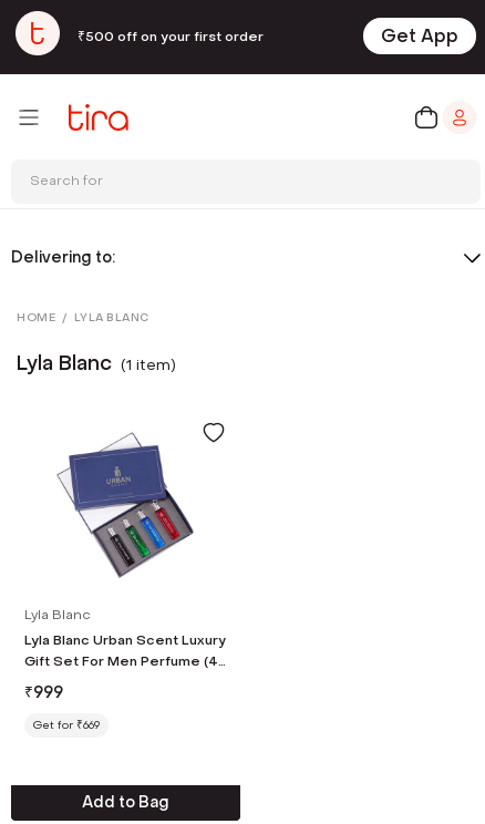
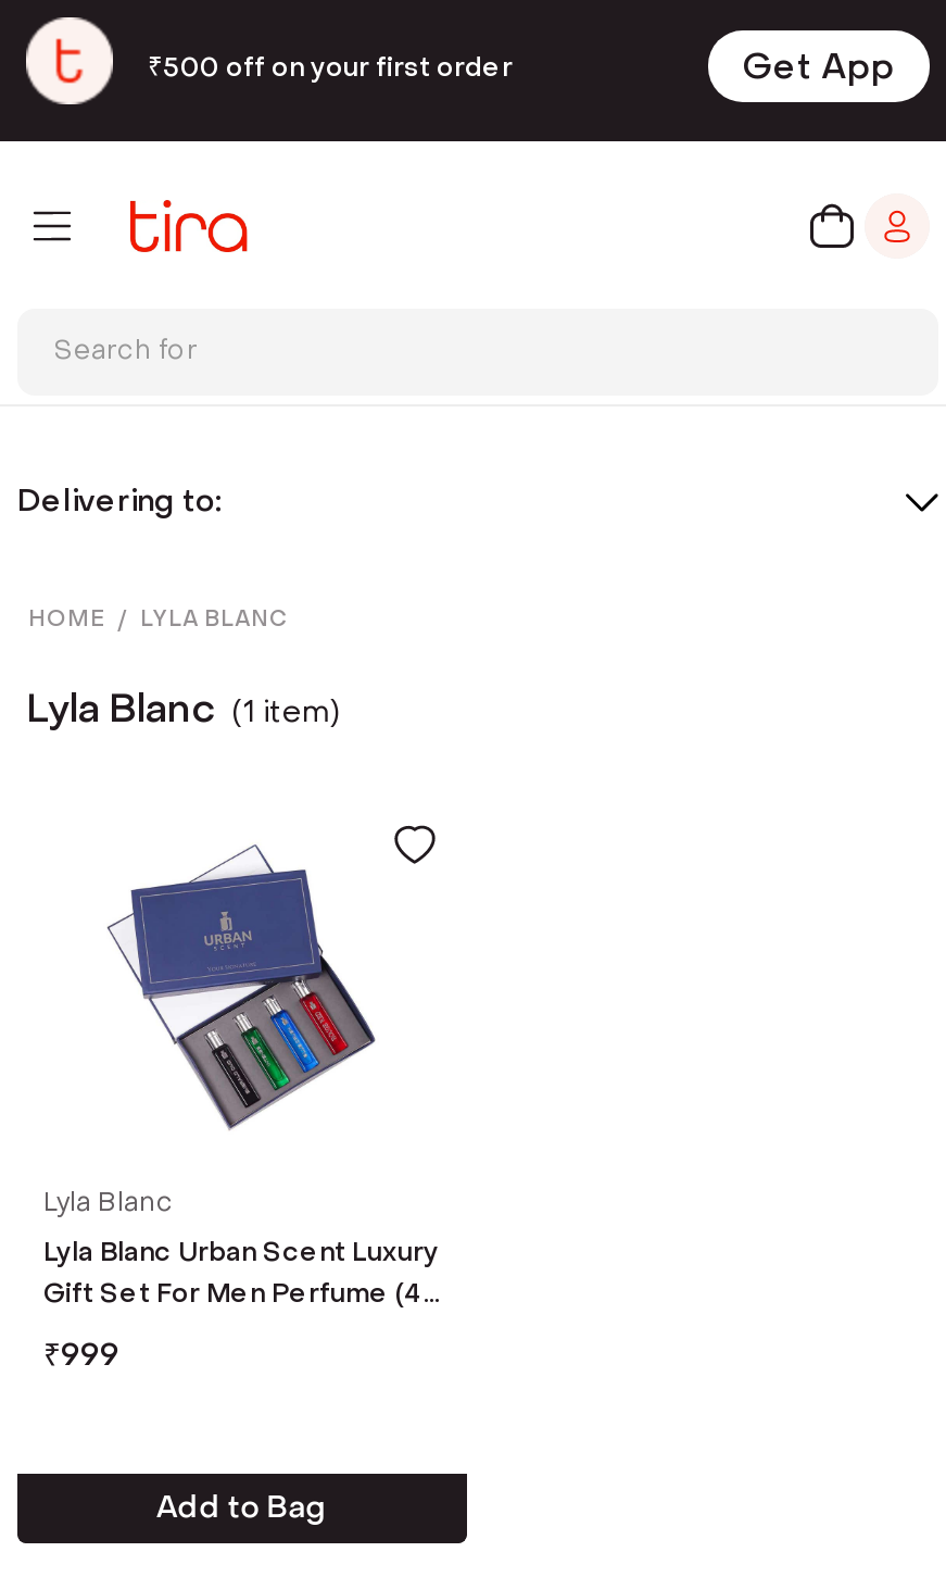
- Get for ₹669
